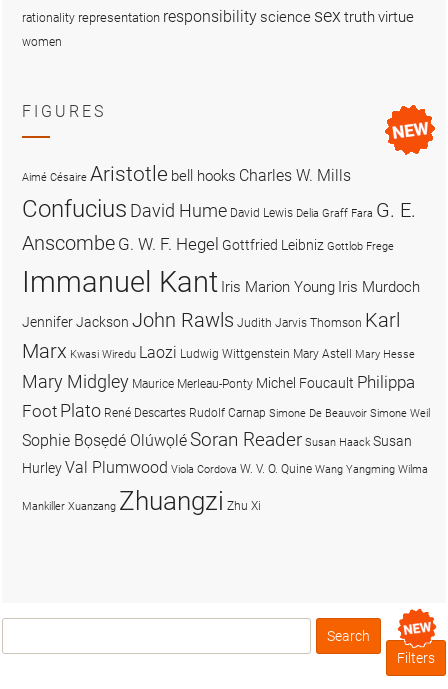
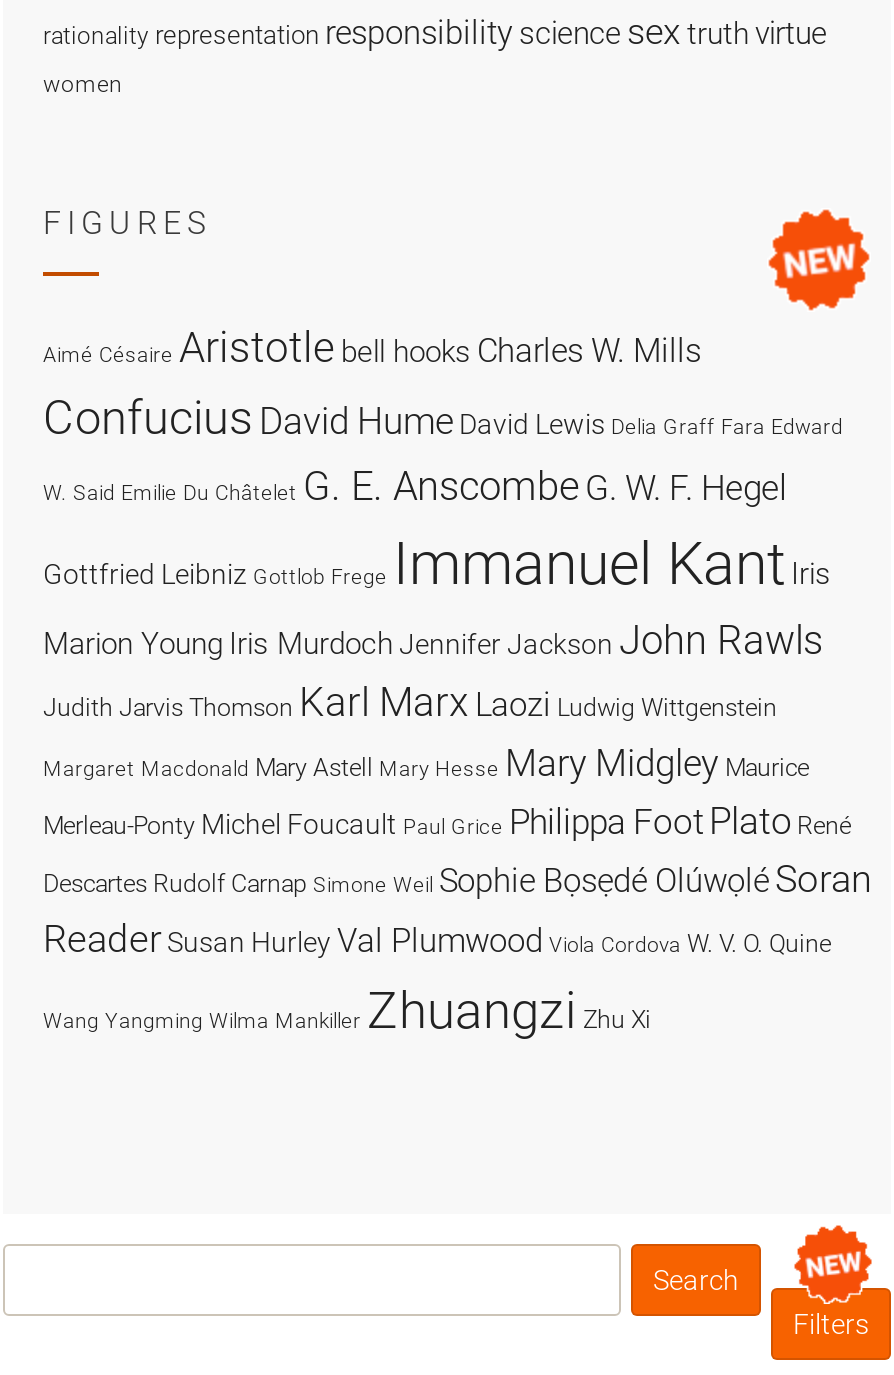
- Confucius David Hume David Lewis Delia Graff Fara G. E.
- Anscombe G. W. F. Hegel Gottfried Leibniz Gottlob Frege
- Immanuel Kant Iris Marion Young Iris Murdoch
- Jennifer Jackson John Rawls Judith Jarvis Thomson Karl
- Marx Kwasi Wiredu Laozi Ludwig Wittgenstein Mary Astell Mary Hesse
- Mary Midgley Maurice Merleau-Ponty Michel Foucault Philippa
- Foot Plato René Descartes Rudolf Carnap Simone De Beauvoir Simone Weil
- Sophie Bọsẹdé Olúwọlé Soran Reader Susan Haack Susan
- Hurley Val Plumwood Viola Cordova W. V. O. Quine Wang Yangming Wilma
- Mankiller Xuanzang Zhuangzi Zhu Xi
+ Confucius David Hume David Lewis Delia Graff Fara Edward
+ W. Said Emilie Du Châtelet G. E. Anscombe G. W. F. Hegel
+ Gottfried Leibniz Gottlob Frege Immanuel Kant Iris
+ Marion Young Iris Murdoch Jennifer Jackson John Rawls
+ Judith Jarvis Thomson Karl Marx Laozi Ludwig Wittgenstein
+ Margaret Macdonald Mary Astell Mary Hesse Mary Midgley Maurice
+ Merleau-Ponty Michel Foucault Paul Grice Philippa Foot Plato René
+ Descartes Rudolf Carnap Simone Weil Sophie Bọsẹdé Olúwọlé Soran
+ Reader Susan Hurley Val Plumwood Viola Cordova W. V. O. Quine
+ Wang Yangming Wilma Mankiller Zhuangzi Zhu Xi
